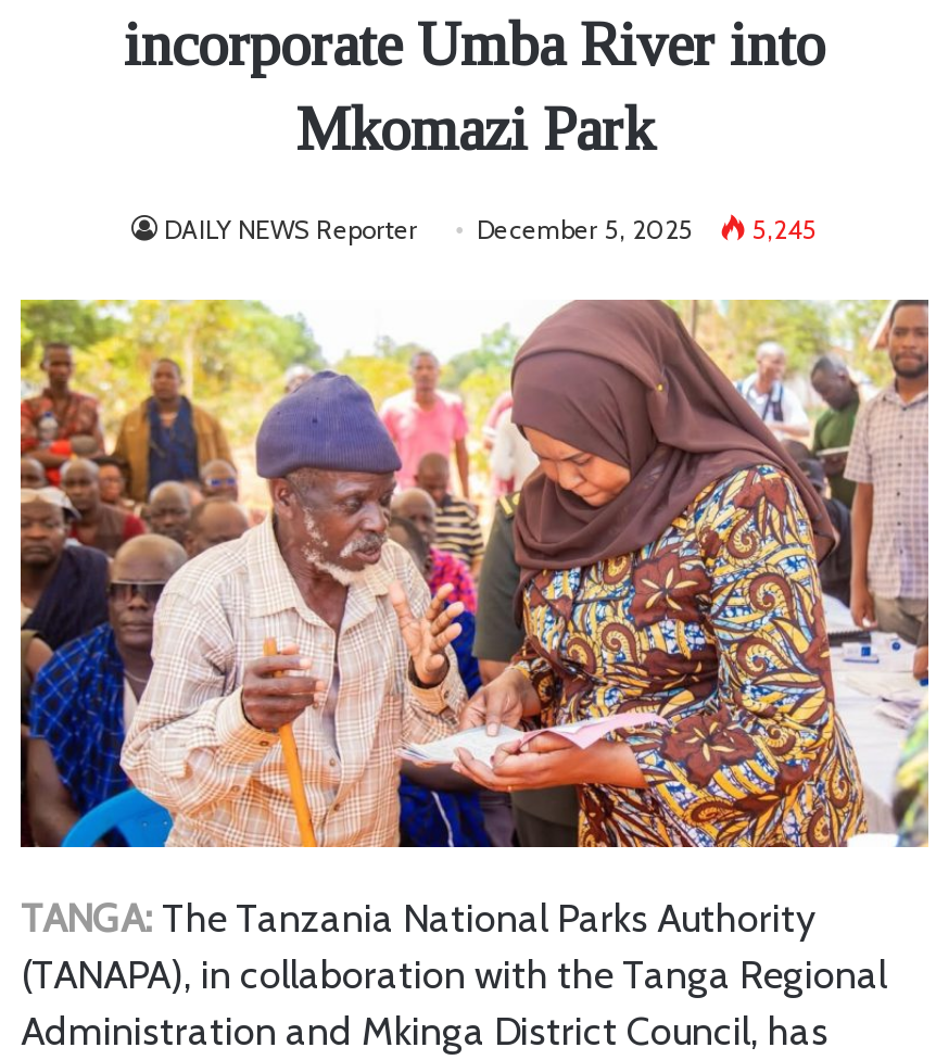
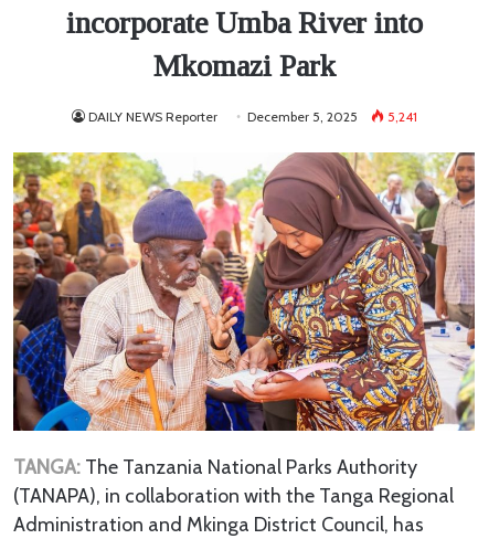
- DAILY NEWS Reporter December 5, 2025 5,245
+ DAILY NEWS Reporter December 5, 2025 5,241
